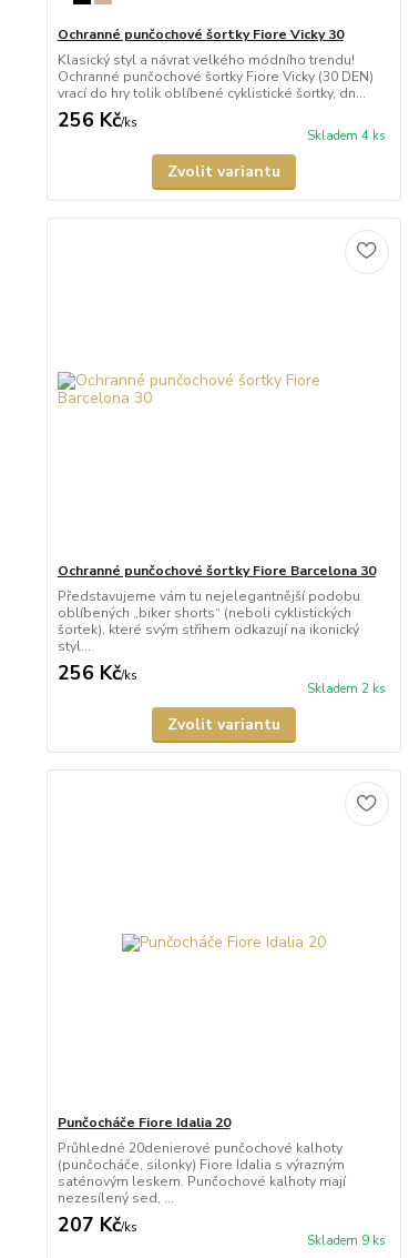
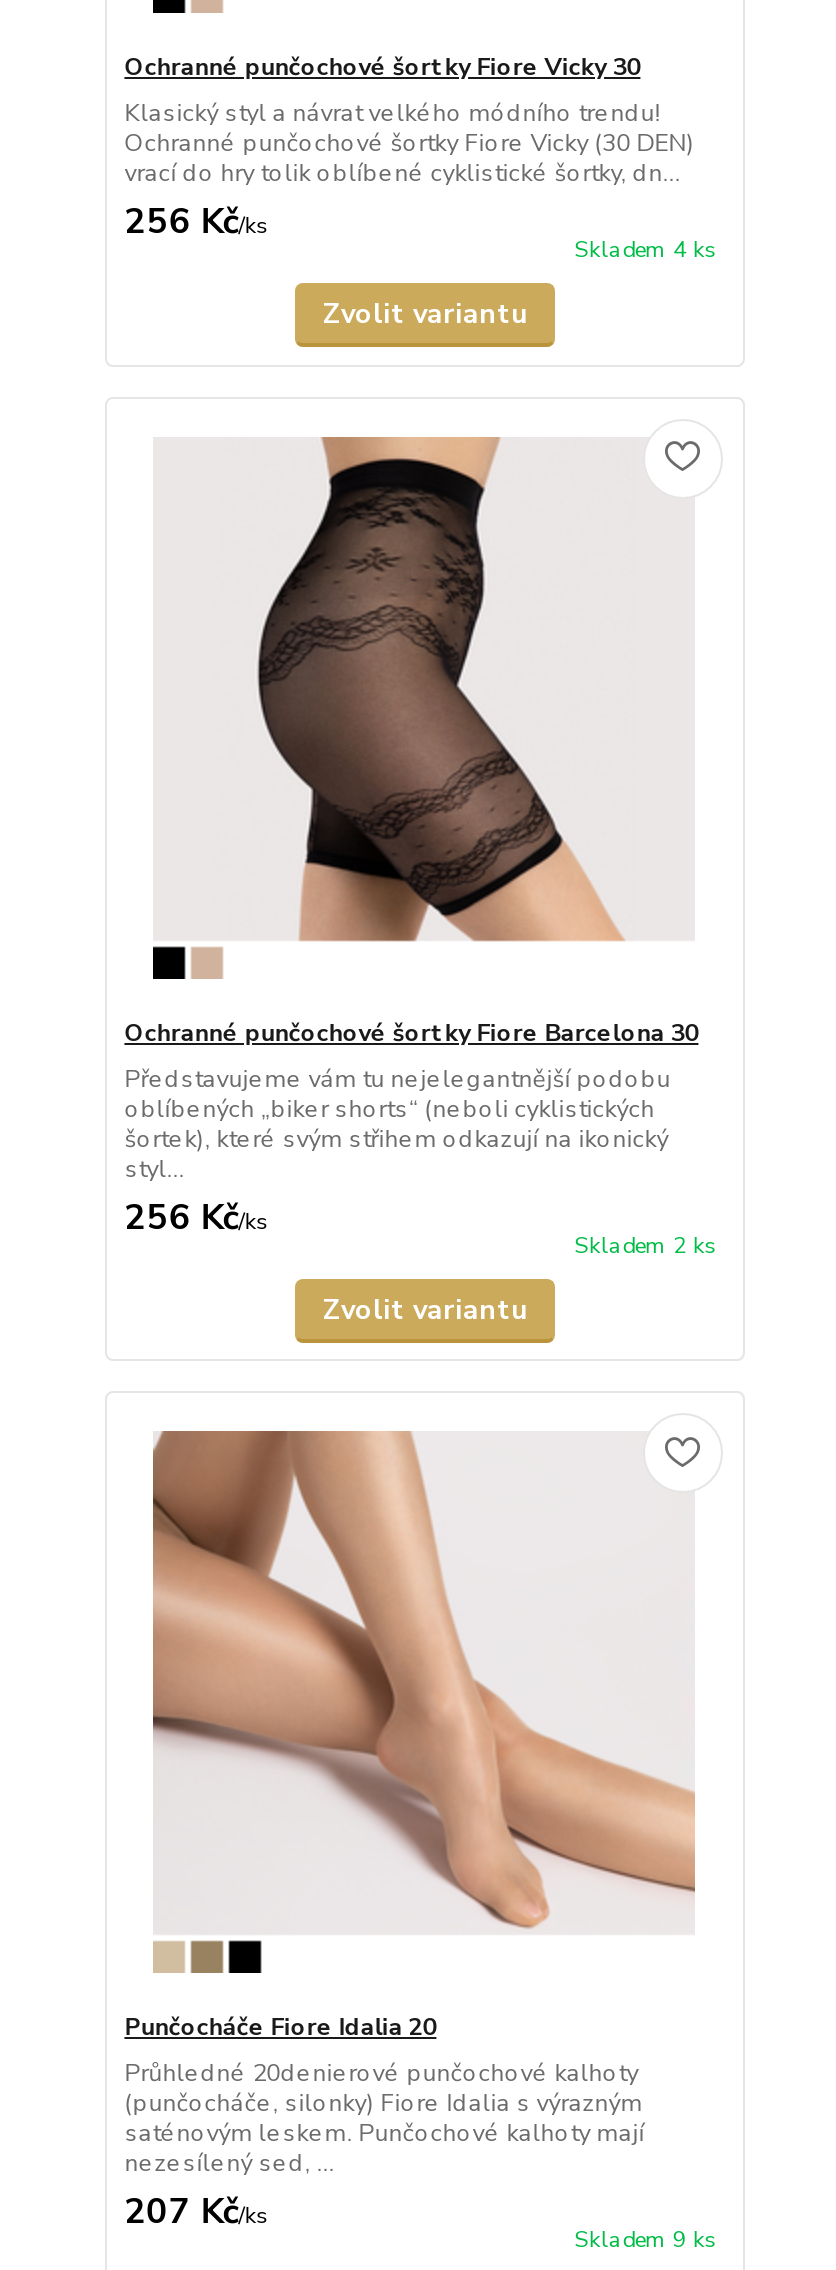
+ [image]

+ [image]
